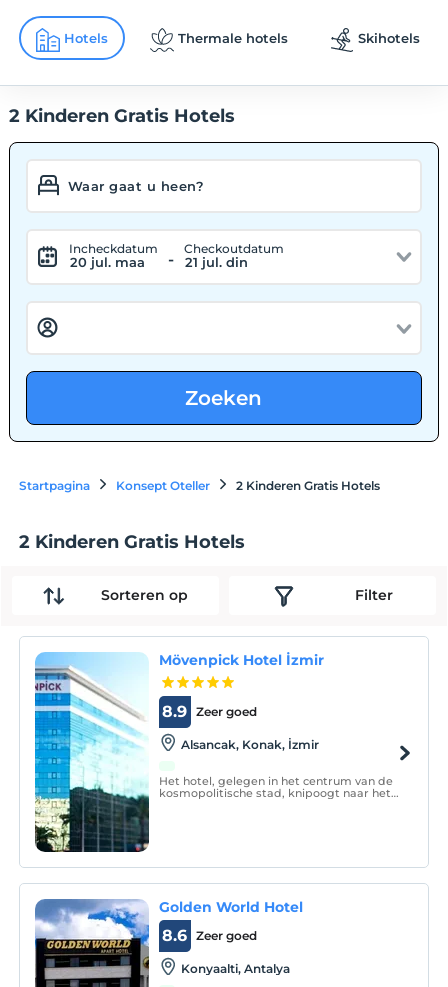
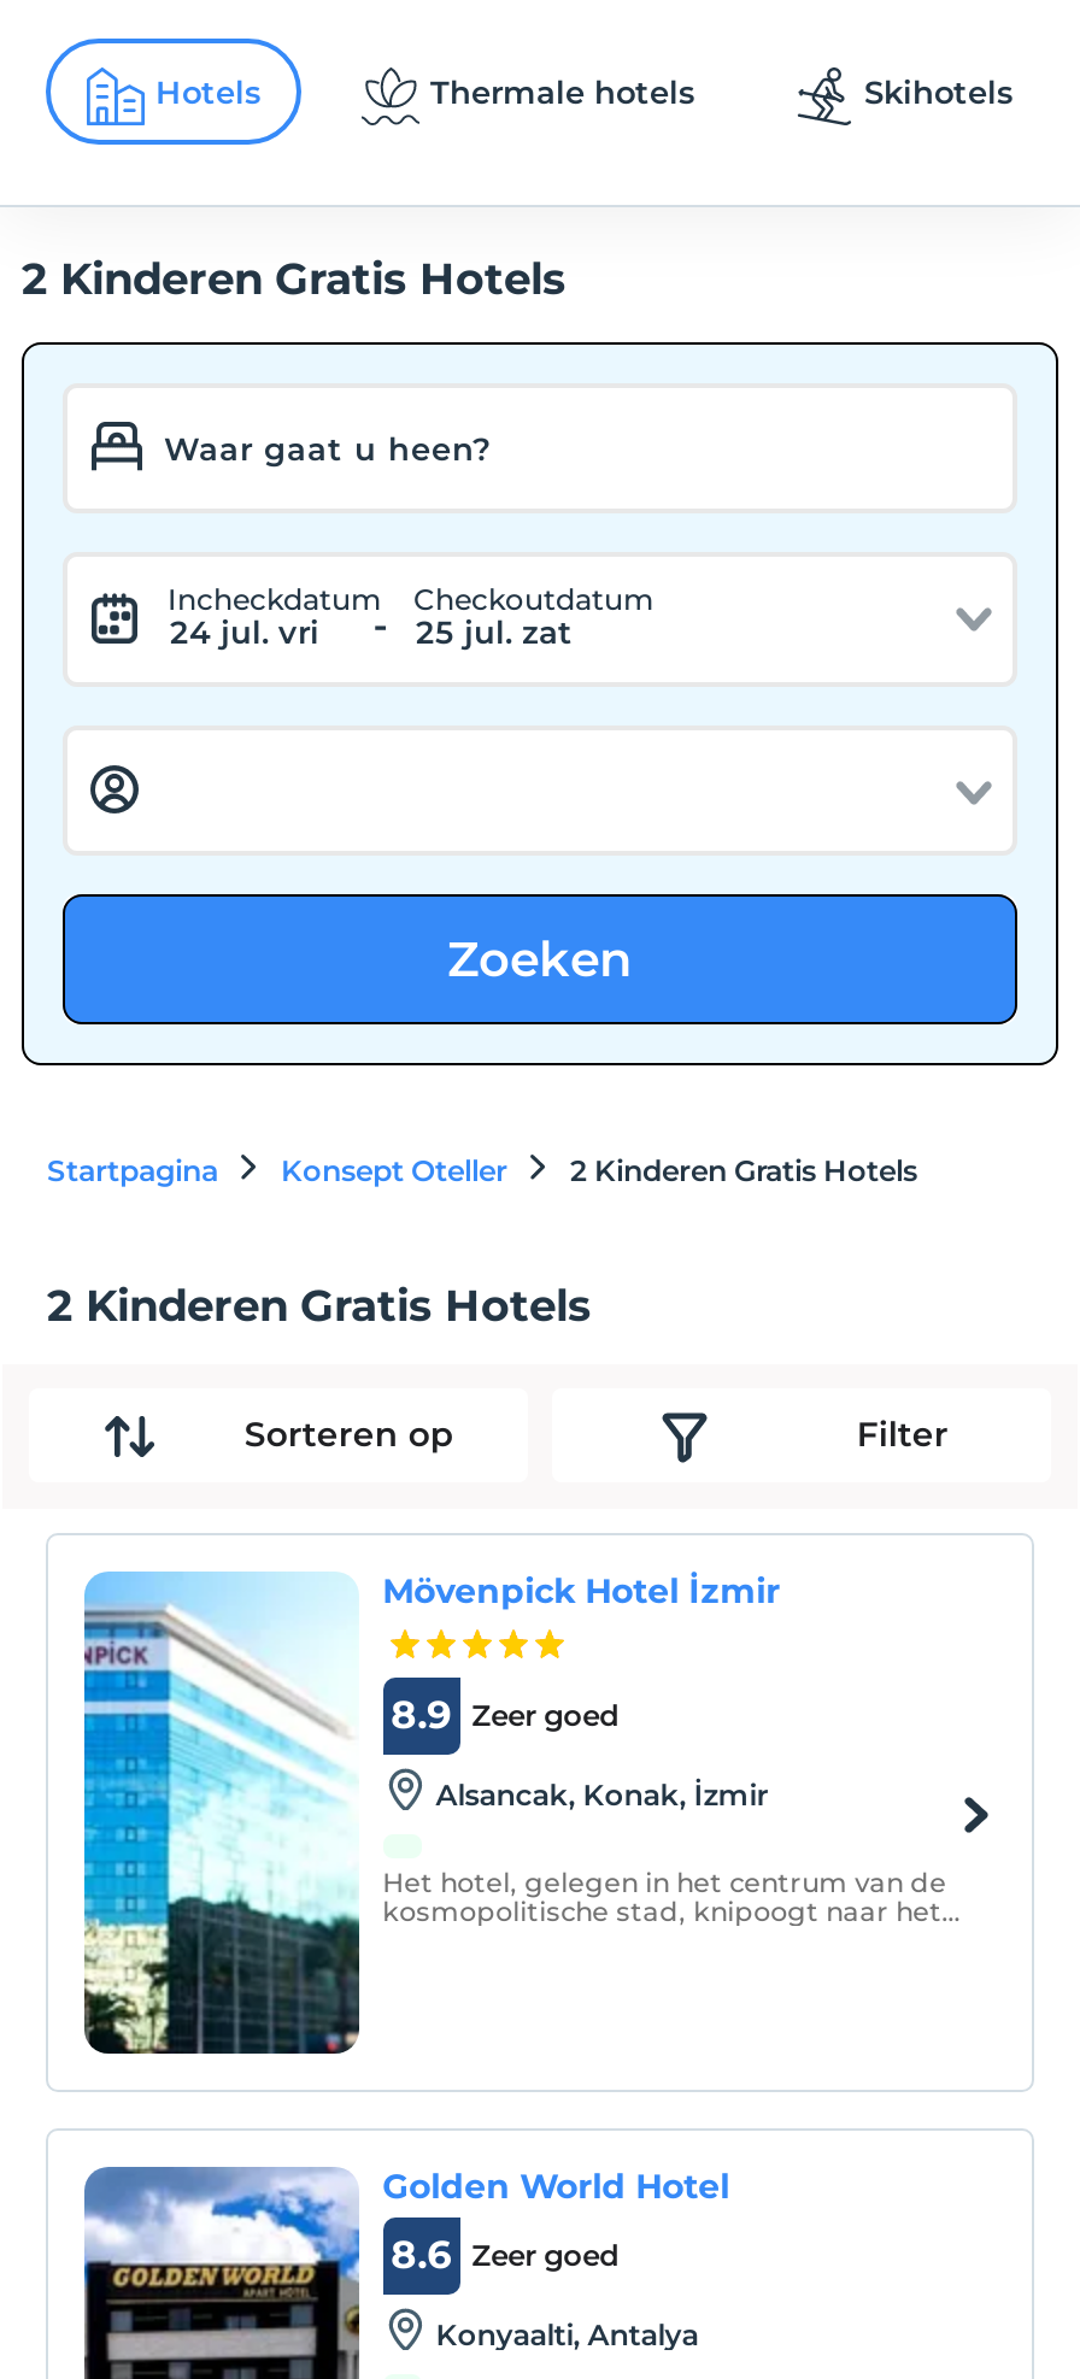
- 20 jul. maa
+ 24 jul. vri

- 21 jul. din
+ 25 jul. zat
